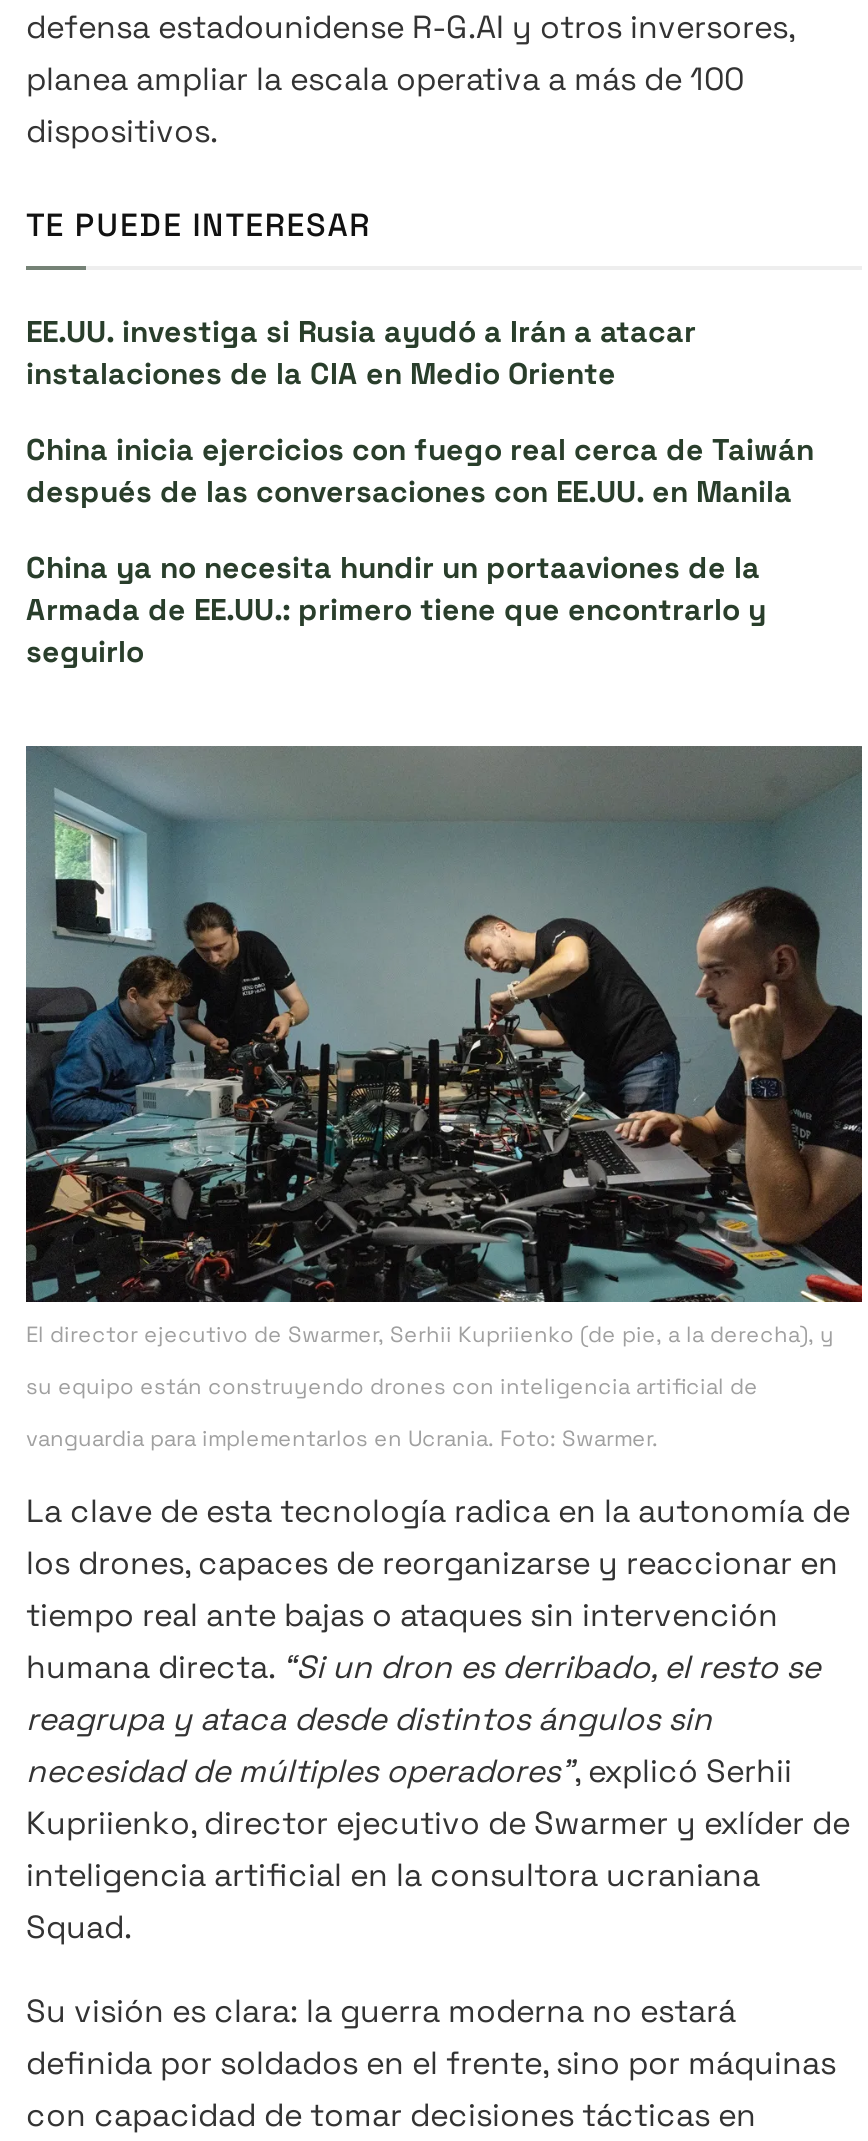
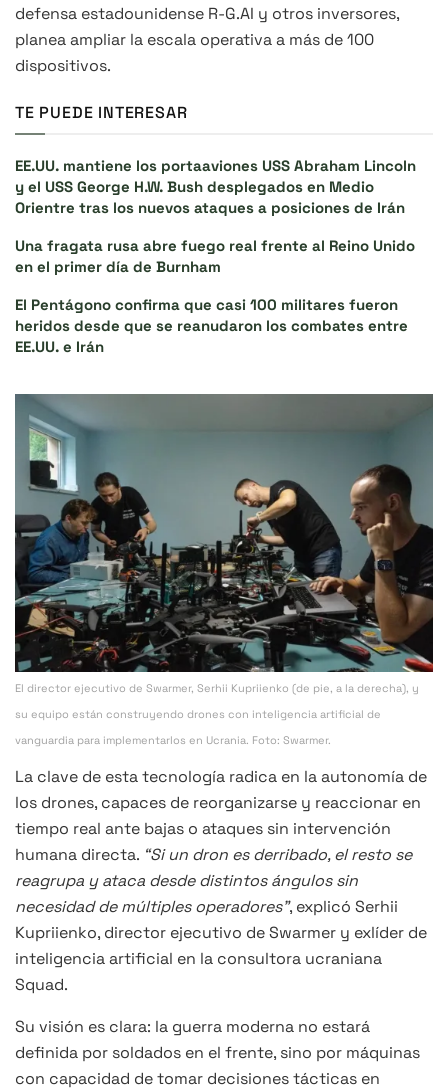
- EE.UU. investiga si Rusia ayudó a Irán a atacar
- instalaciones de la CIA en Medio Oriente
+ EE.UU. mantiene los portaaviones USS Abraham Lincoln
+ y el USS George H.W. Bush desplegados en Medio
+ Orientre tras los nuevos ataques a posiciones de Irán

- China inicia ejercicios con fuego real cerca de Taiwán
- después de las conversaciones con EE.UU. en Manila
+ Una fragata rusa abre fuego real frente al Reino Unido
+ en el primer día de Burnham

- China ya no necesita hundir un portaaviones de la
- Armada de EE.UU.: primero tiene que encontrarlo y
- seguirlo
+ El Pentágono confirma que casi 100 militares fueron
+ heridos desde que se reanudaron los combates entre
+ EE.UU. e Irán
